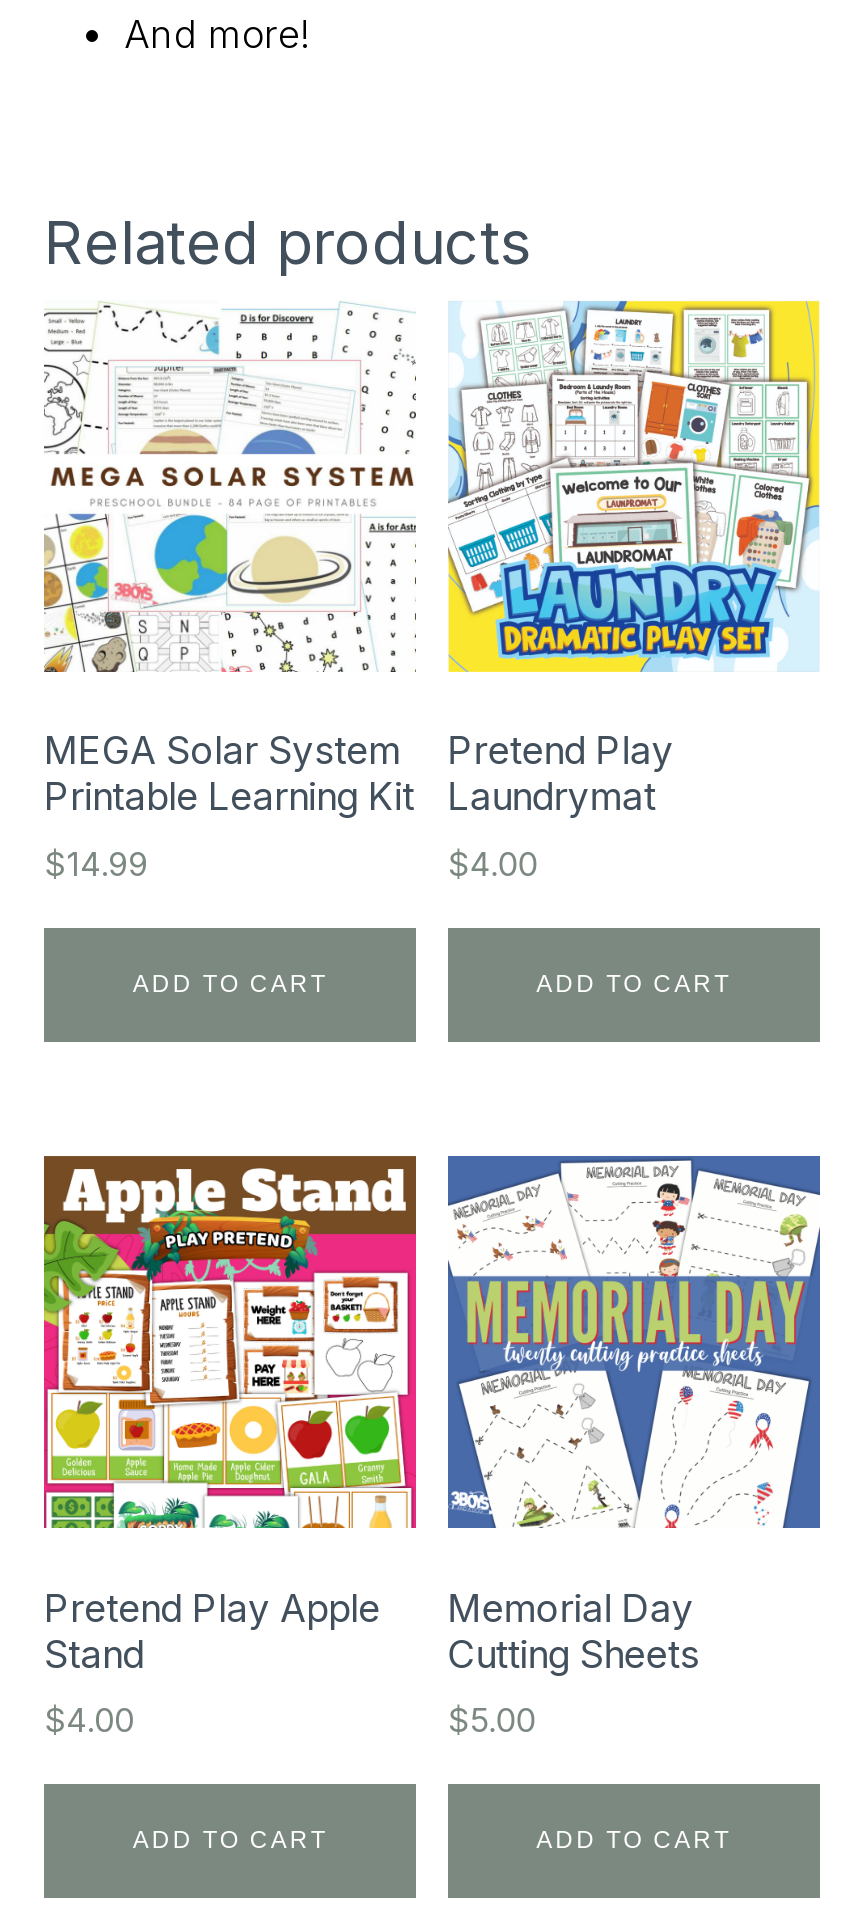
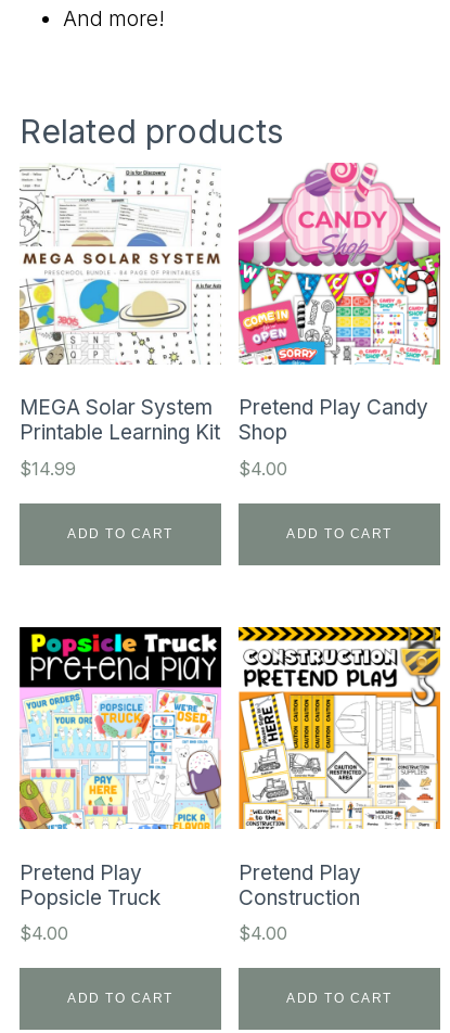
- [image]
- Pretend Play
- Laundrymat
+ [image]
+ Pretend Play Candy
+ Shop

- [image]
- Pretend Play Apple
- Stand
+ [image]
+ Pretend Play
+ Popsicle Truck

- [image]
- Memorial Day
- Cutting Sheets
+ [image]
+ Pretend Play
+ Construction

- $5.00
+ $4.00
